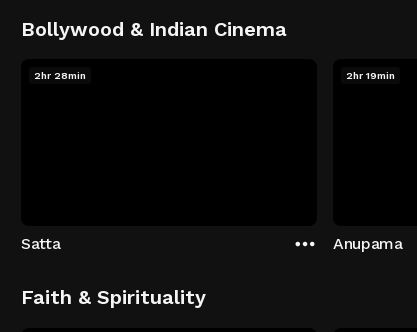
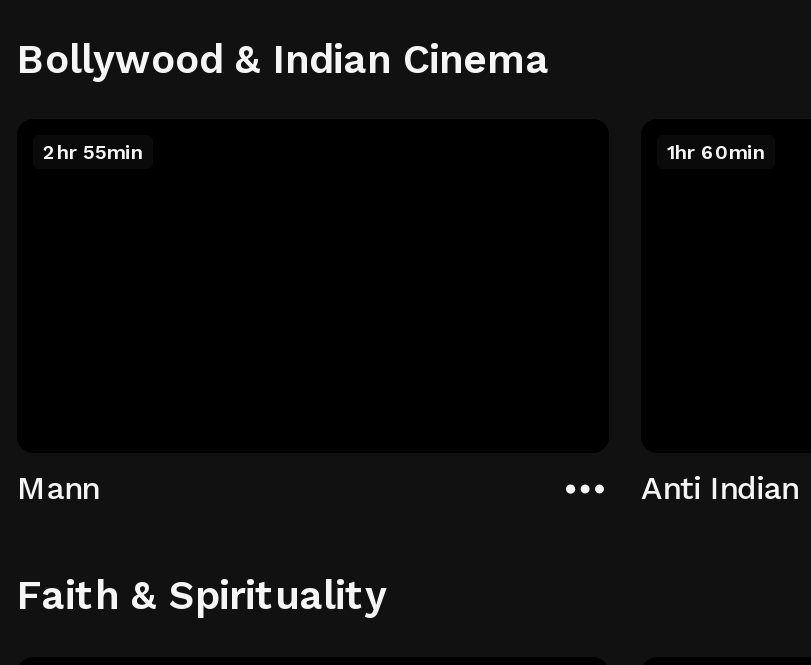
- 2hr 28min
+ 2hr 55min

- 2hr 19min
+ 1hr 60min

- Satta
+ Mann

- Anupama
+ Anti Indian
